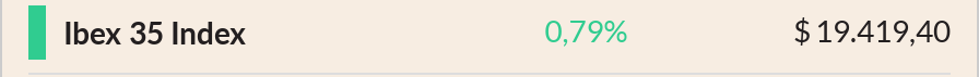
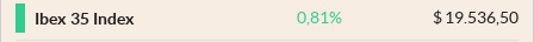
- 0,79%
+ 0,81%

- $ 19.419,40
+ $ 19.536,50
